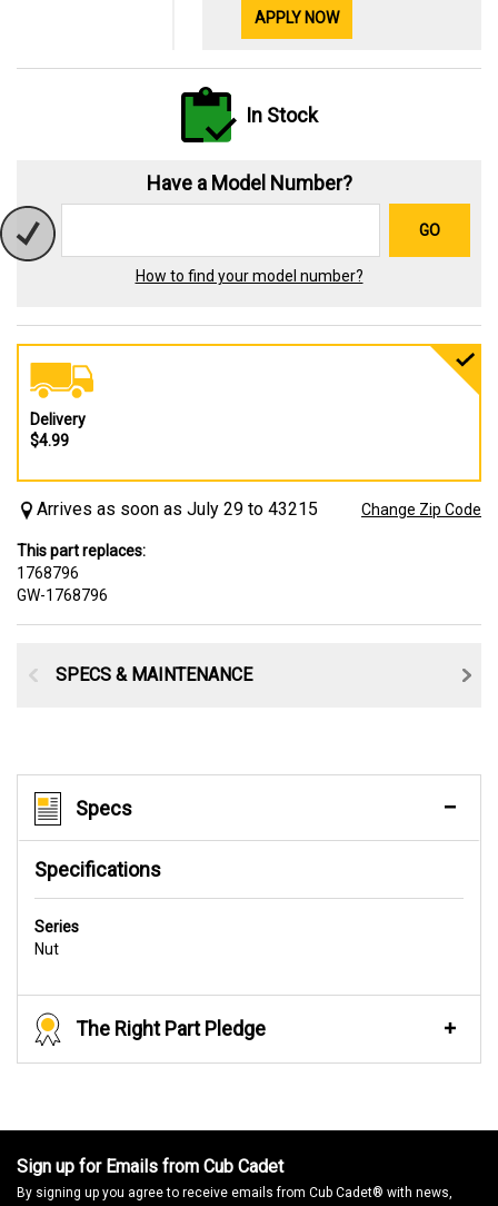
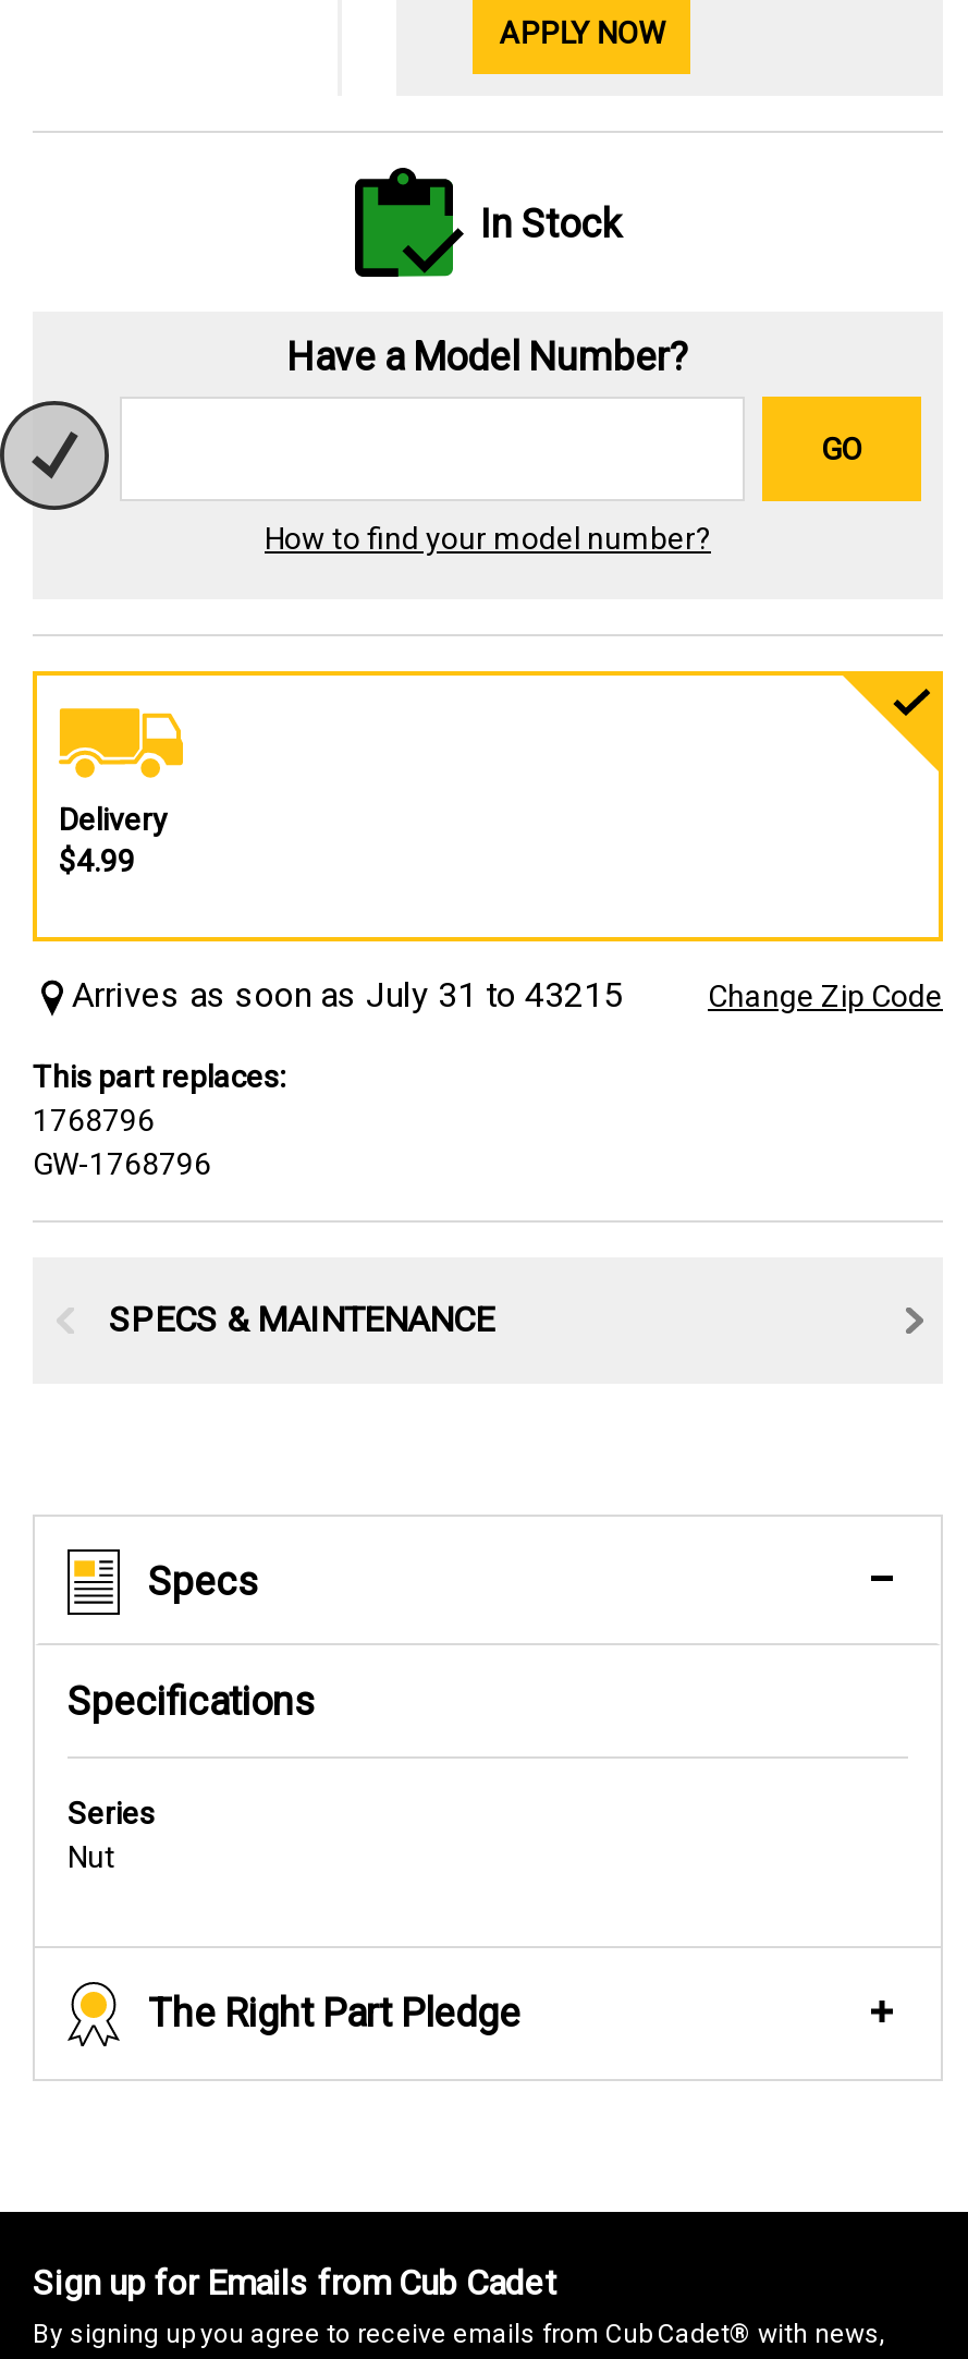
- Arrives as soon as July 29 to 43215
+ Arrives as soon as July 31 to 43215
